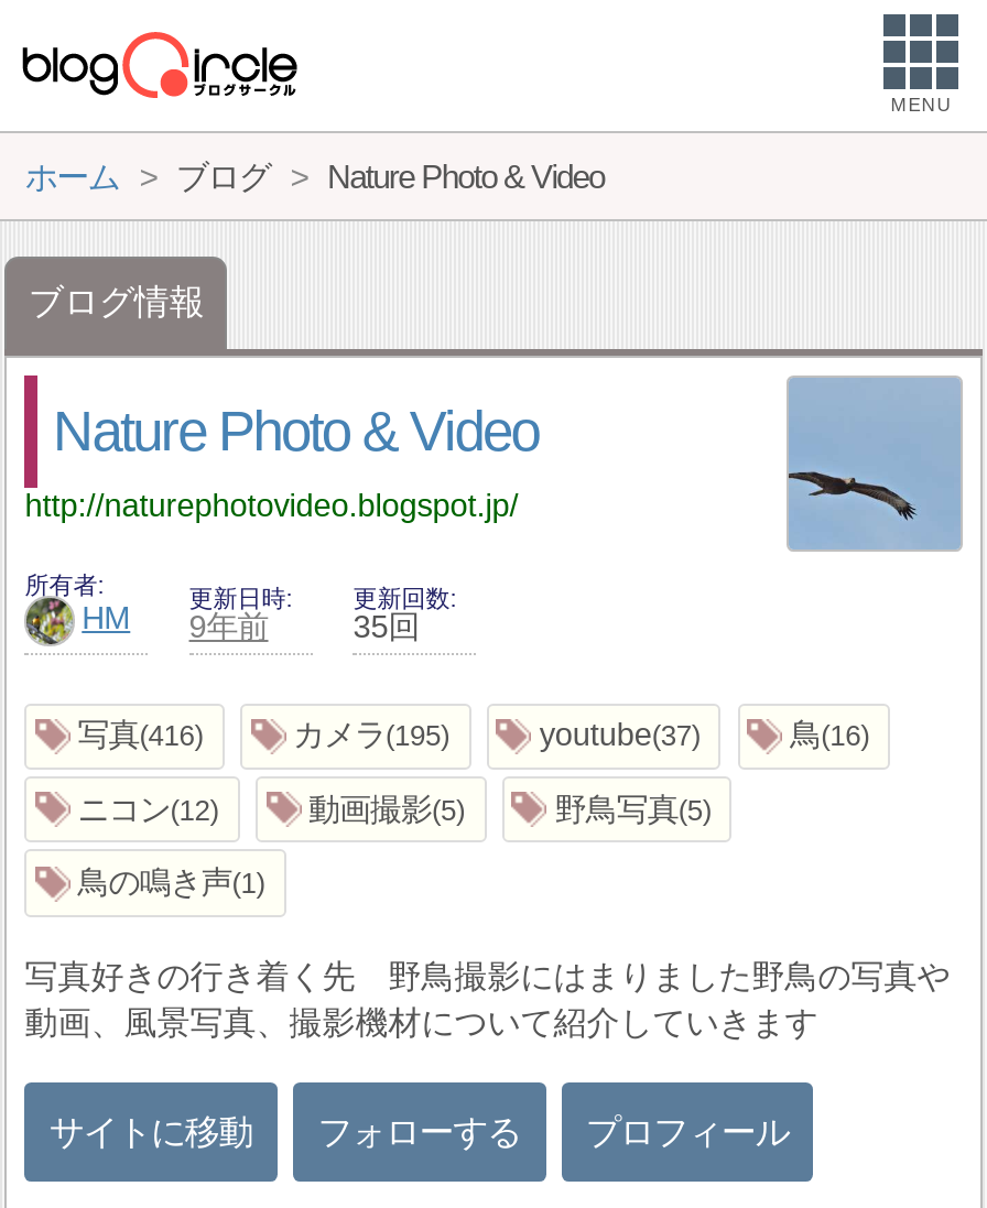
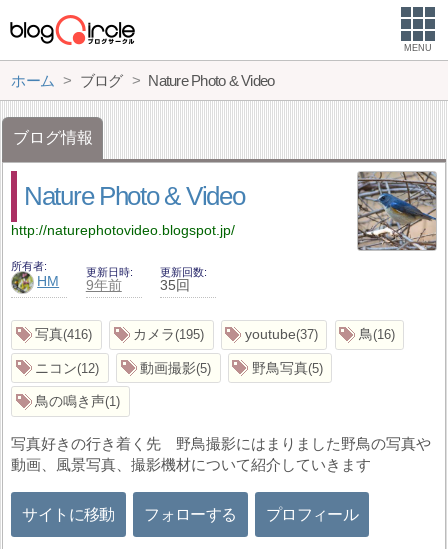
- [image]
+ [image]
